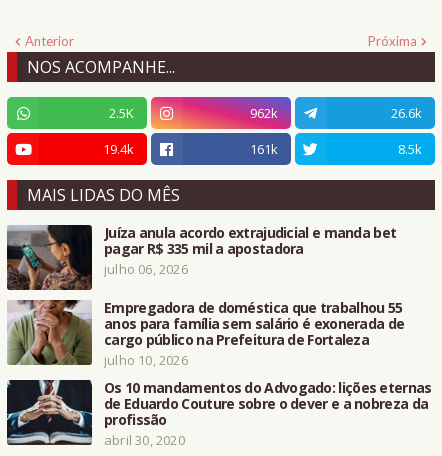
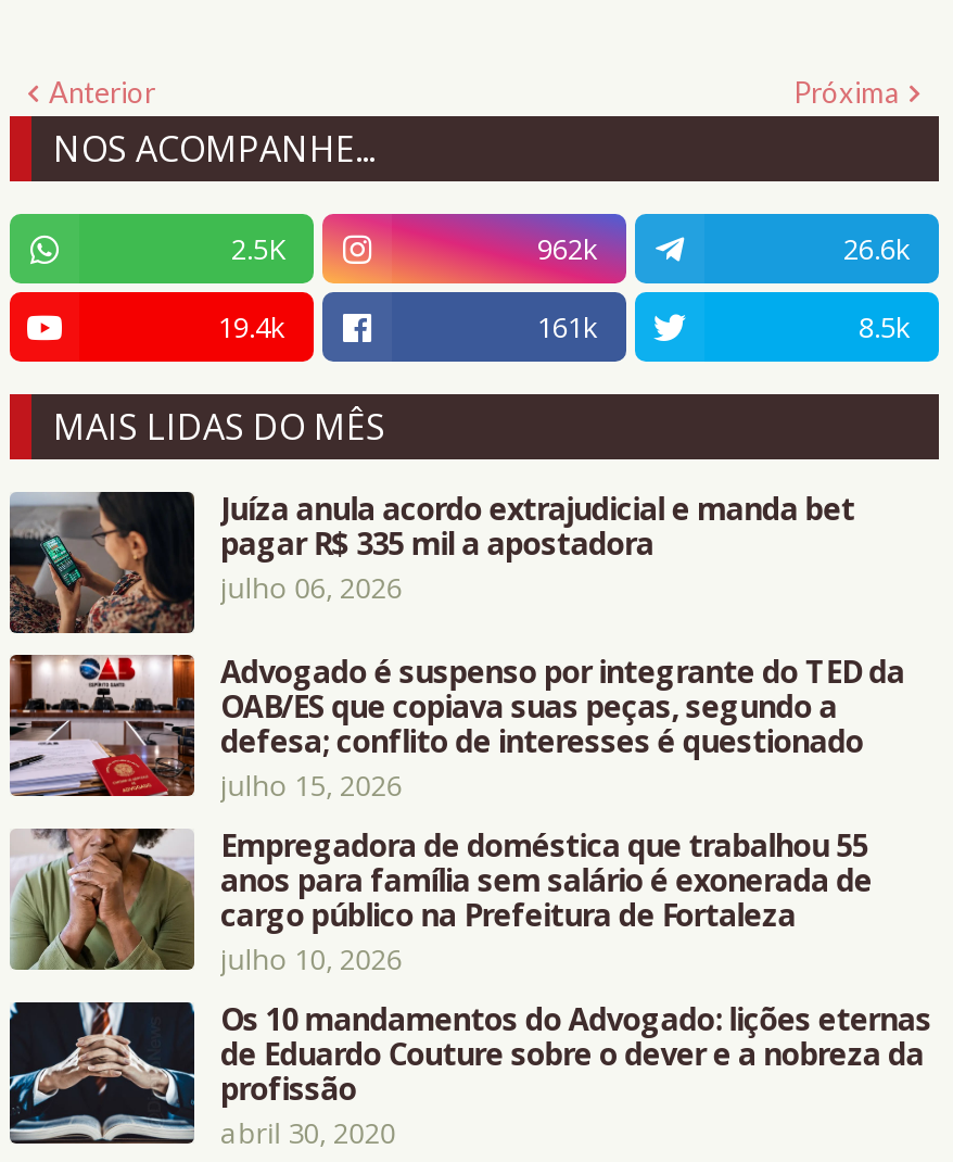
+ [image]
+ Advogado é suspenso por integrante do TED da
+ OAB/ES que copiava suas peças, segundo a
+ defesa; conflito de interesses é questionado
+ julho 15, 2026
